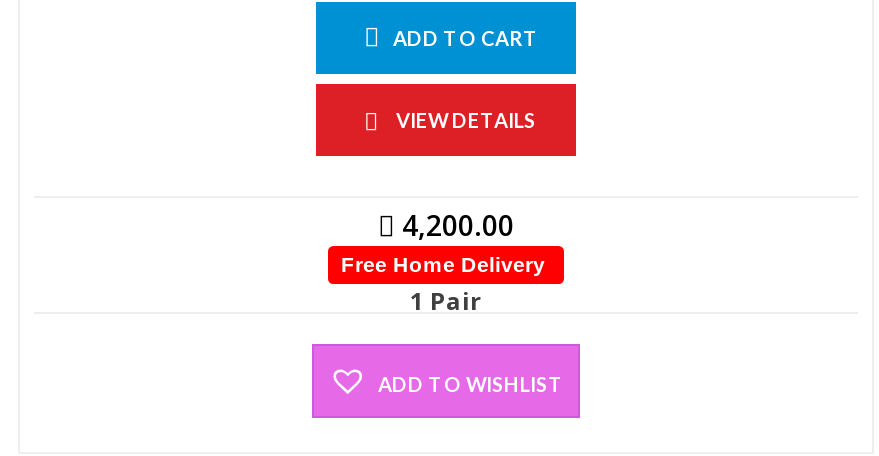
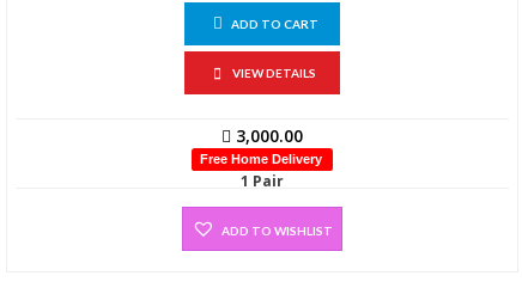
- 4,200.00
+ 3,000.00
